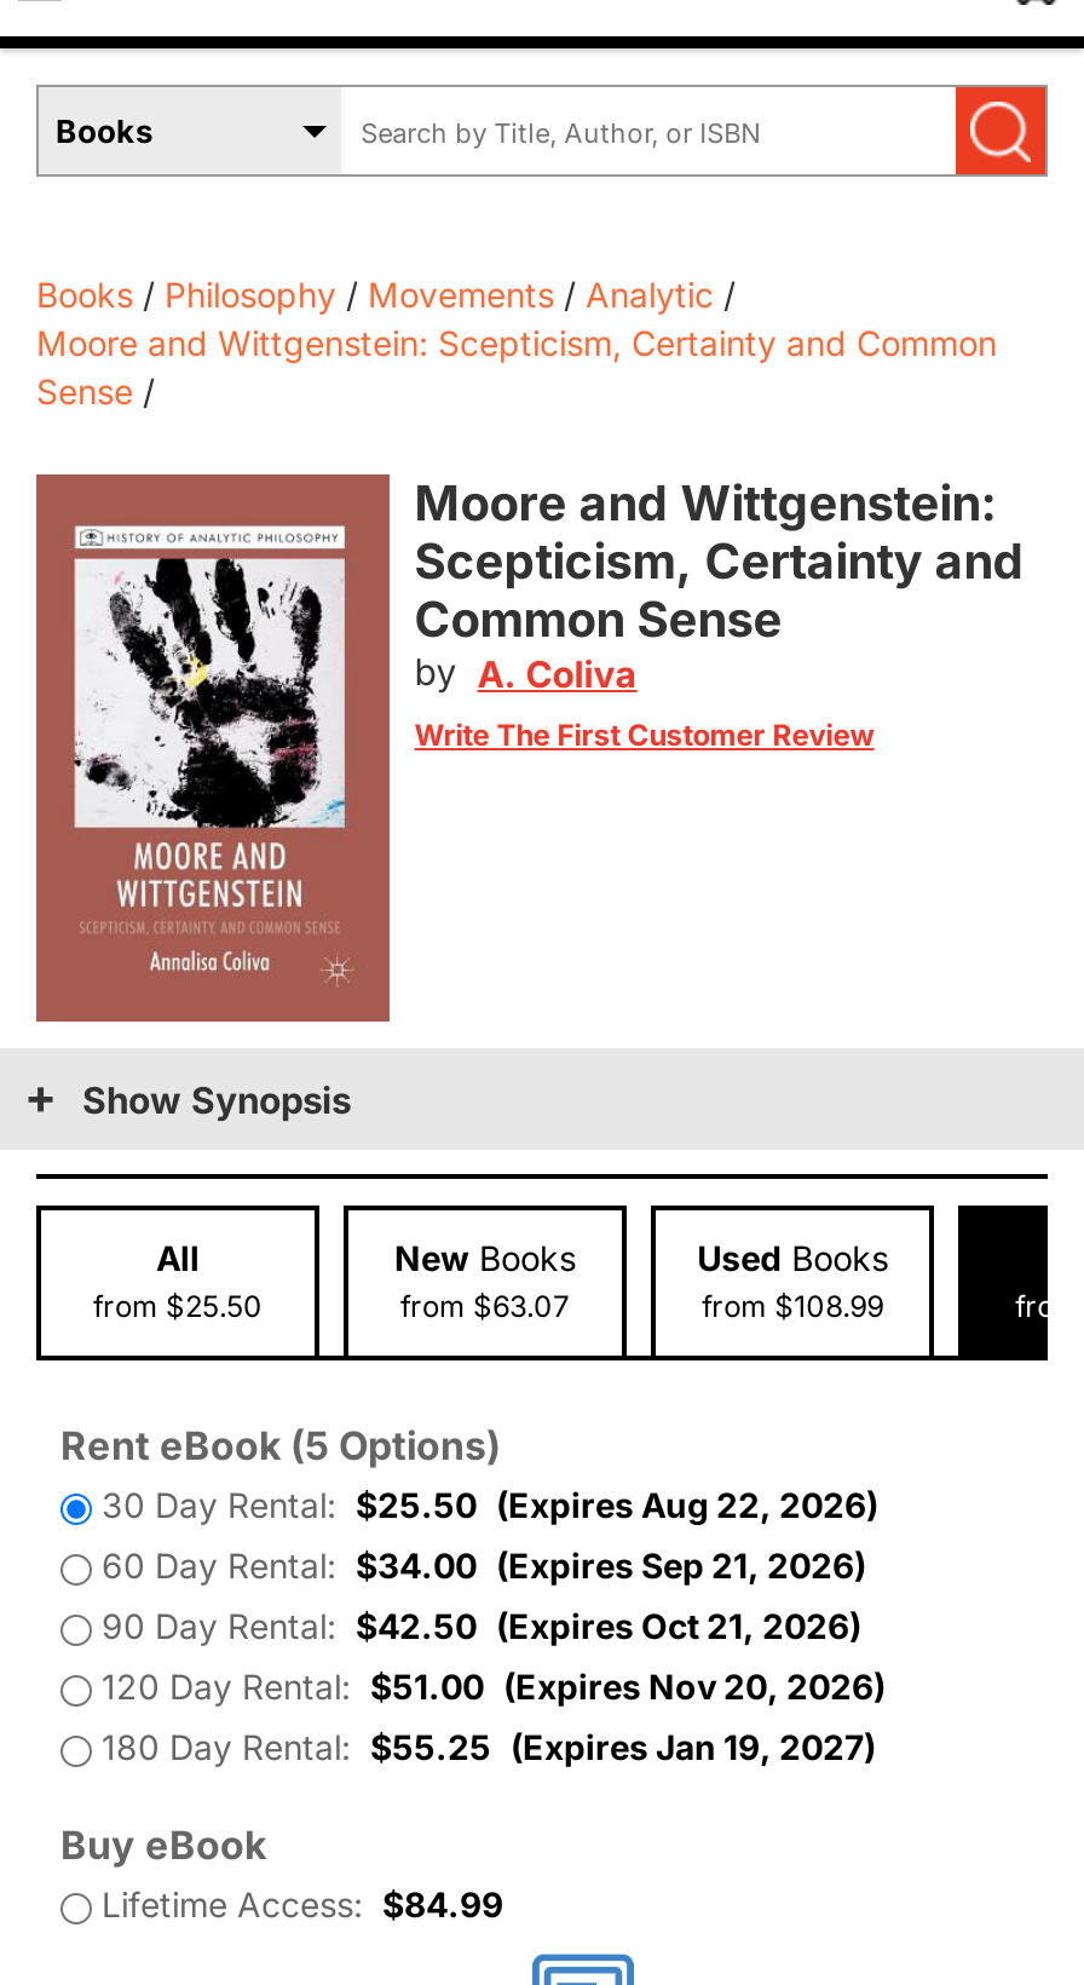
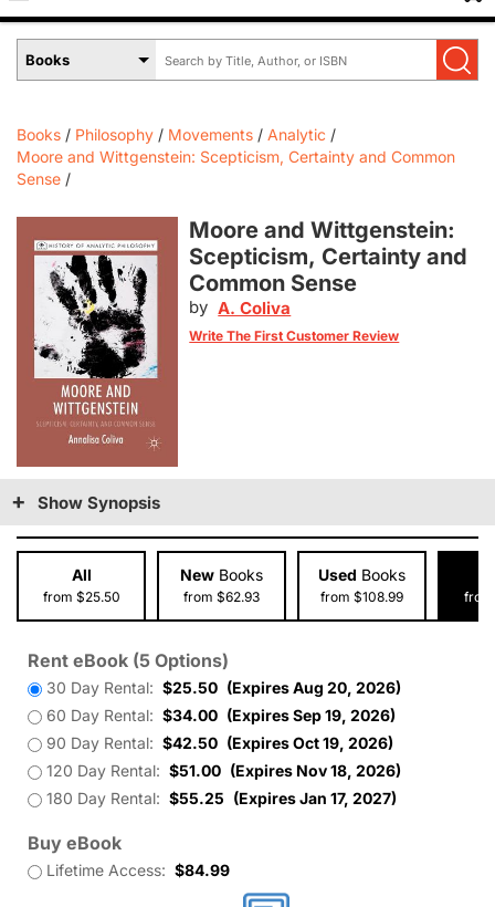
- from $63.07
+ from $62.93

- 30 Day Rental: $25.50 (Expires Aug 22, 2026)
+ 30 Day Rental: $25.50 (Expires Aug 20, 2026)

- 60 Day Rental: $34.00 (Expires Sep 21, 2026)
+ 60 Day Rental: $34.00 (Expires Sep 19, 2026)

- 90 Day Rental: $42.50 (Expires Oct 21, 2026)
+ 90 Day Rental: $42.50 (Expires Oct 19, 2026)

- 120 Day Rental: $51.00 (Expires Nov 20, 2026)
+ 120 Day Rental: $51.00 (Expires Nov 18, 2026)

- 180 Day Rental: $55.25 (Expires Jan 19, 2027)
+ 180 Day Rental: $55.25 (Expires Jan 17, 2027)
